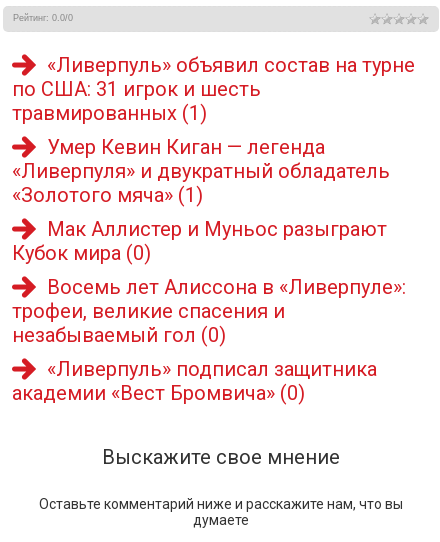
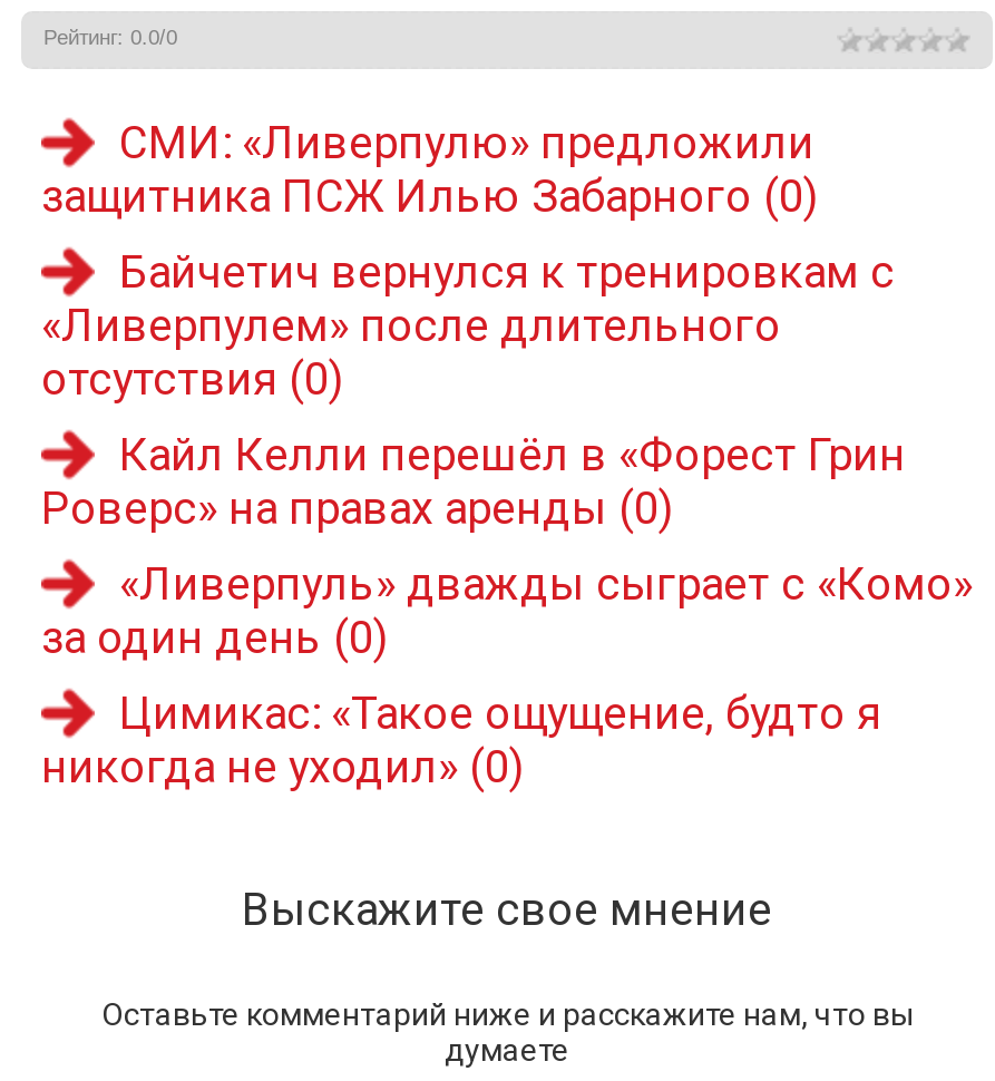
- «Ливерпуль» объявил состав на турне
- по США: 31 игрок и шесть
- травмированных (1)
- Умер Кевин Киган — легенда
- «Ливерпуля» и двукратный обладатель
- «Золотого мяча» (1)
- Мак Аллистер и Муньос разыграют
- Кубок мира (0)
- Восемь лет Алиссона в «Ливерпуле»:
- трофеи, великие спасения и
- незабываемый гол (0)
- «Ливерпуль» подписал защитника
- академии «Вест Бромвича» (0)
+ СМИ: «Ливерпулю» предложили
+ защитника ПСЖ Илью Забарного (0)
+ Байчетич вернулся к тренировкам с
+ «Ливерпулем» после длительного
+ отсутствия (0)
+ Кайл Келли перешёл в «Форест Грин
+ Роверс» на правах аренды (0)
+ «Ливерпуль» дважды сыграет с «Комо»
+ за один день (0)
+ Цимикас: «Такое ощущение, будто я
+ никогда не уходил» (0)
